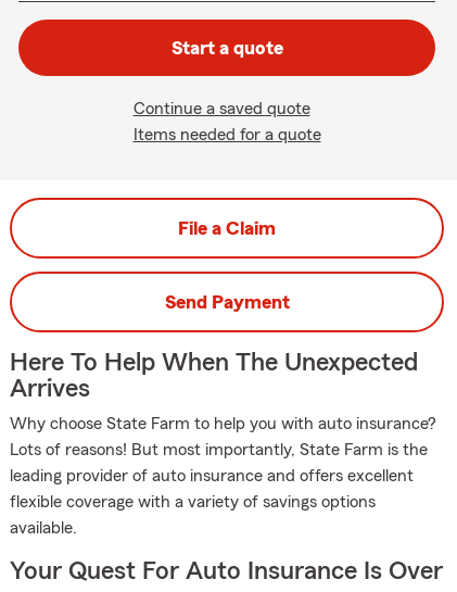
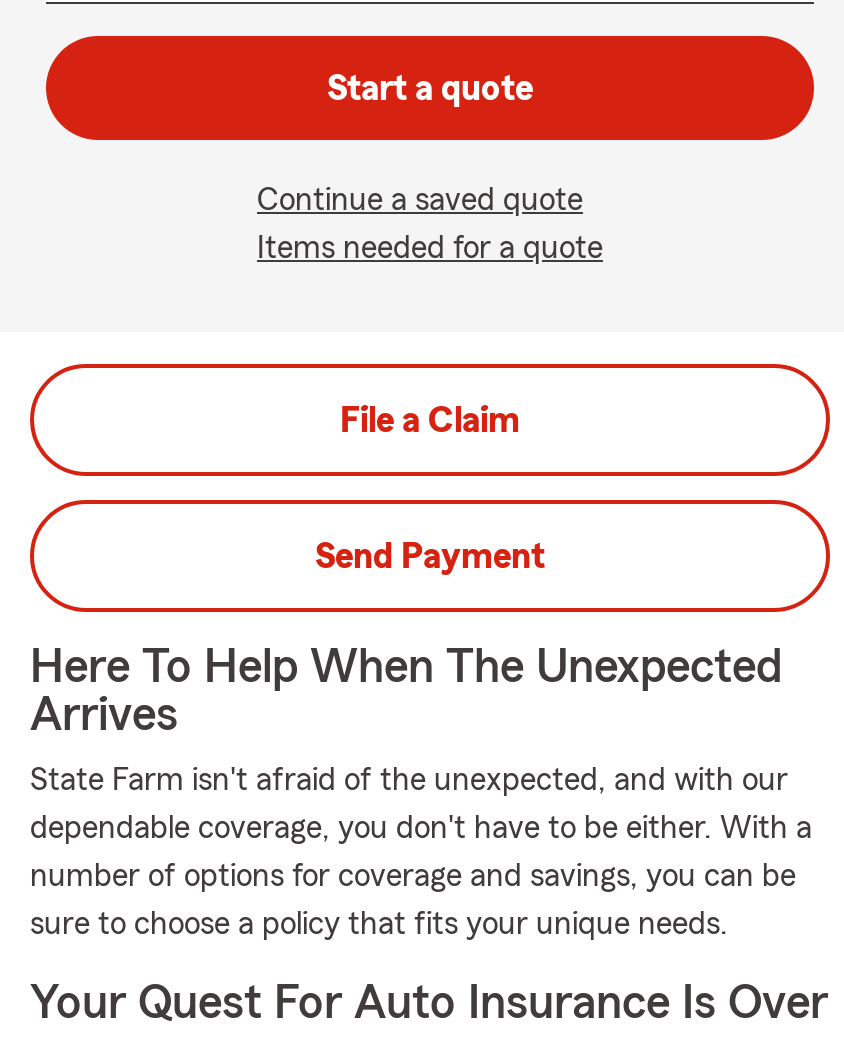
- Why choose State Farm to help you with auto insurance?
- Lots of reasons! But most importantly, State Farm is the
- leading provider of auto insurance and offers excellent
- flexible coverage with a variety of savings options
- available.
+ State Farm isn't afraid of the unexpected, and with our
+ dependable coverage, you don't have to be either. With a
+ number of options for coverage and savings, you can be
+ sure to choose a policy that fits your unique needs.
